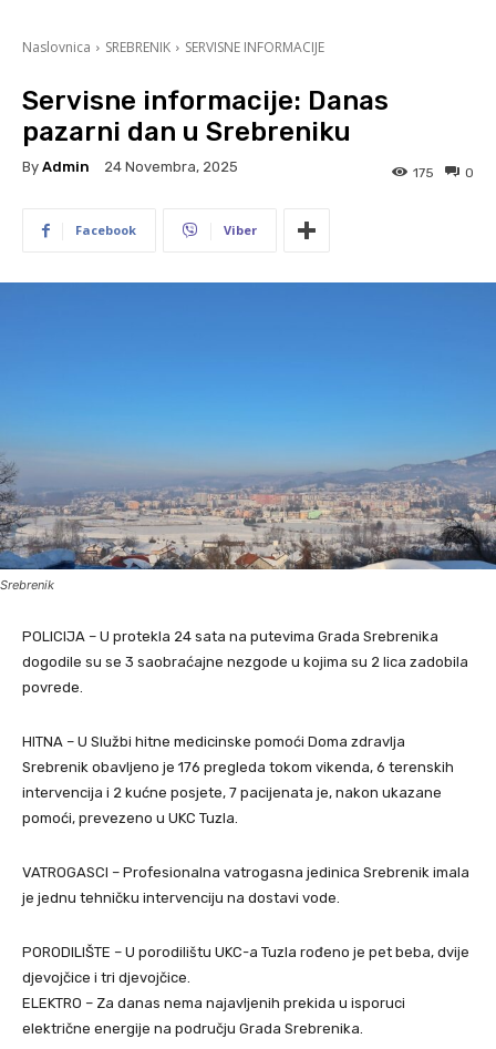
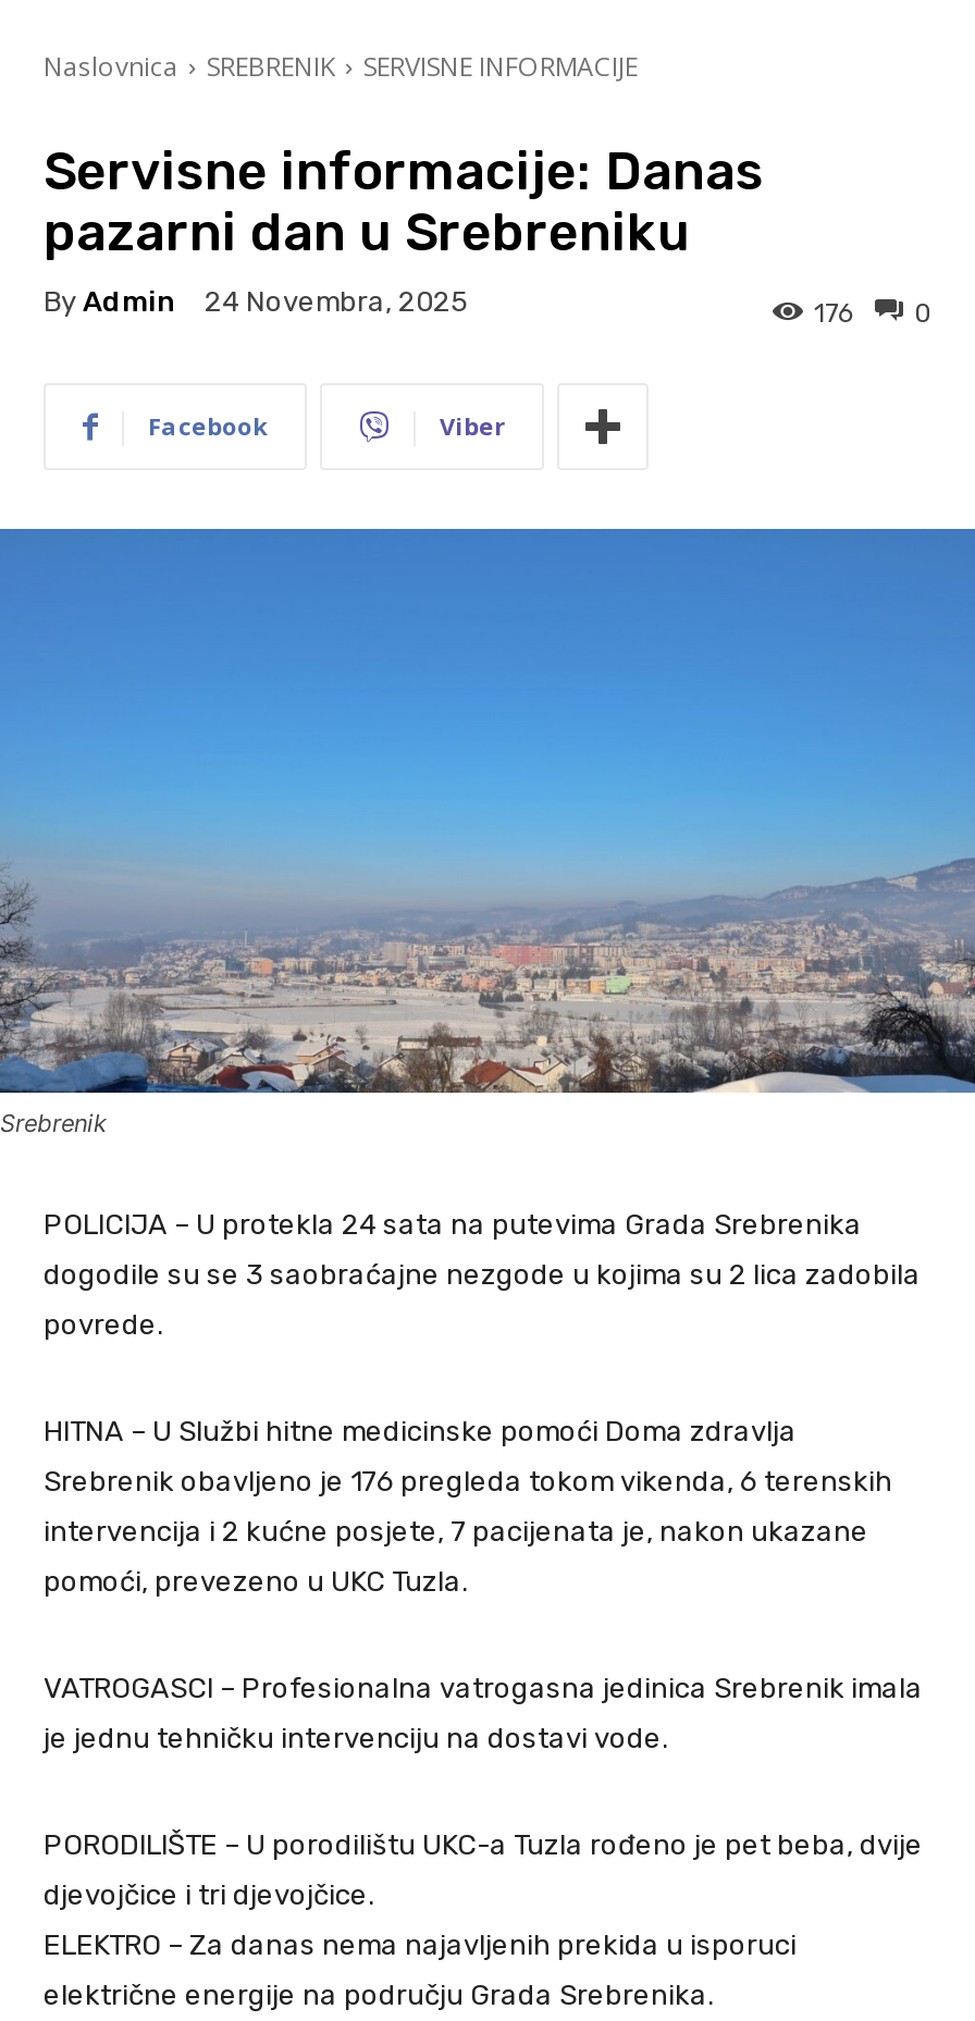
- 175 0
+ 176 0
